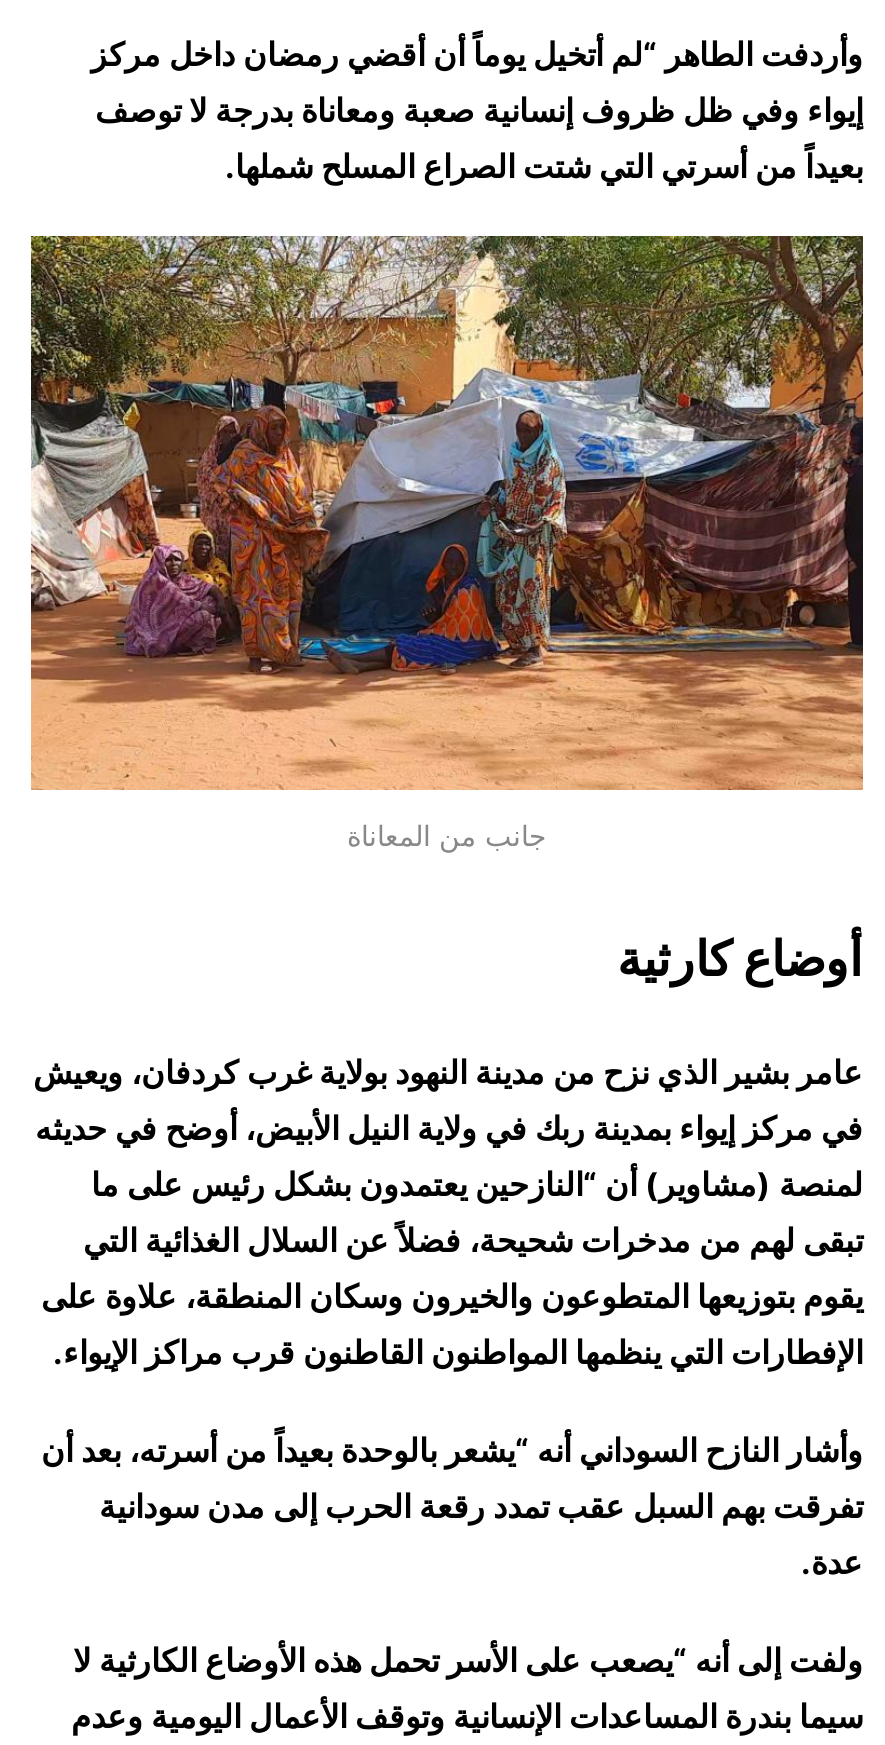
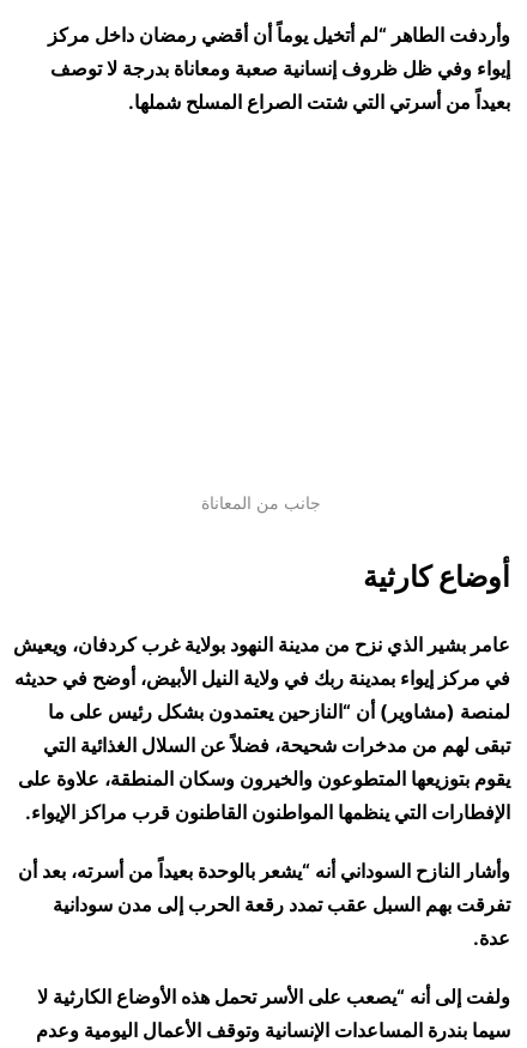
- [image]
